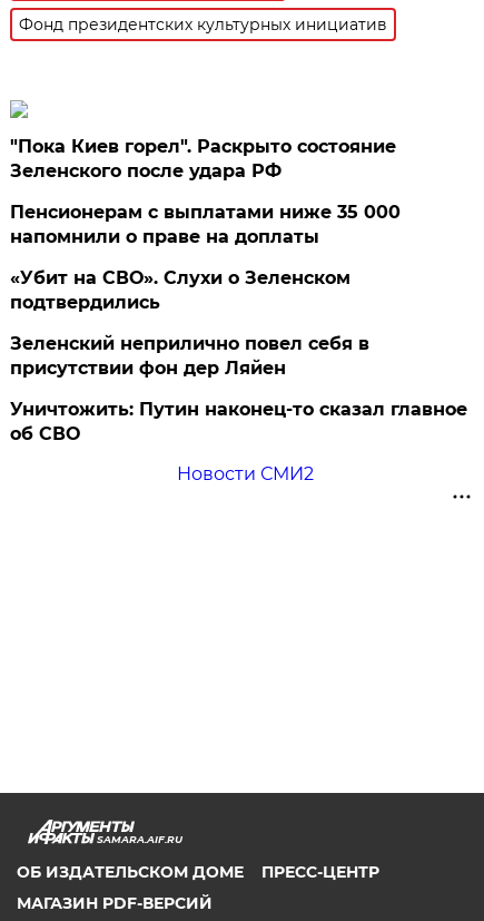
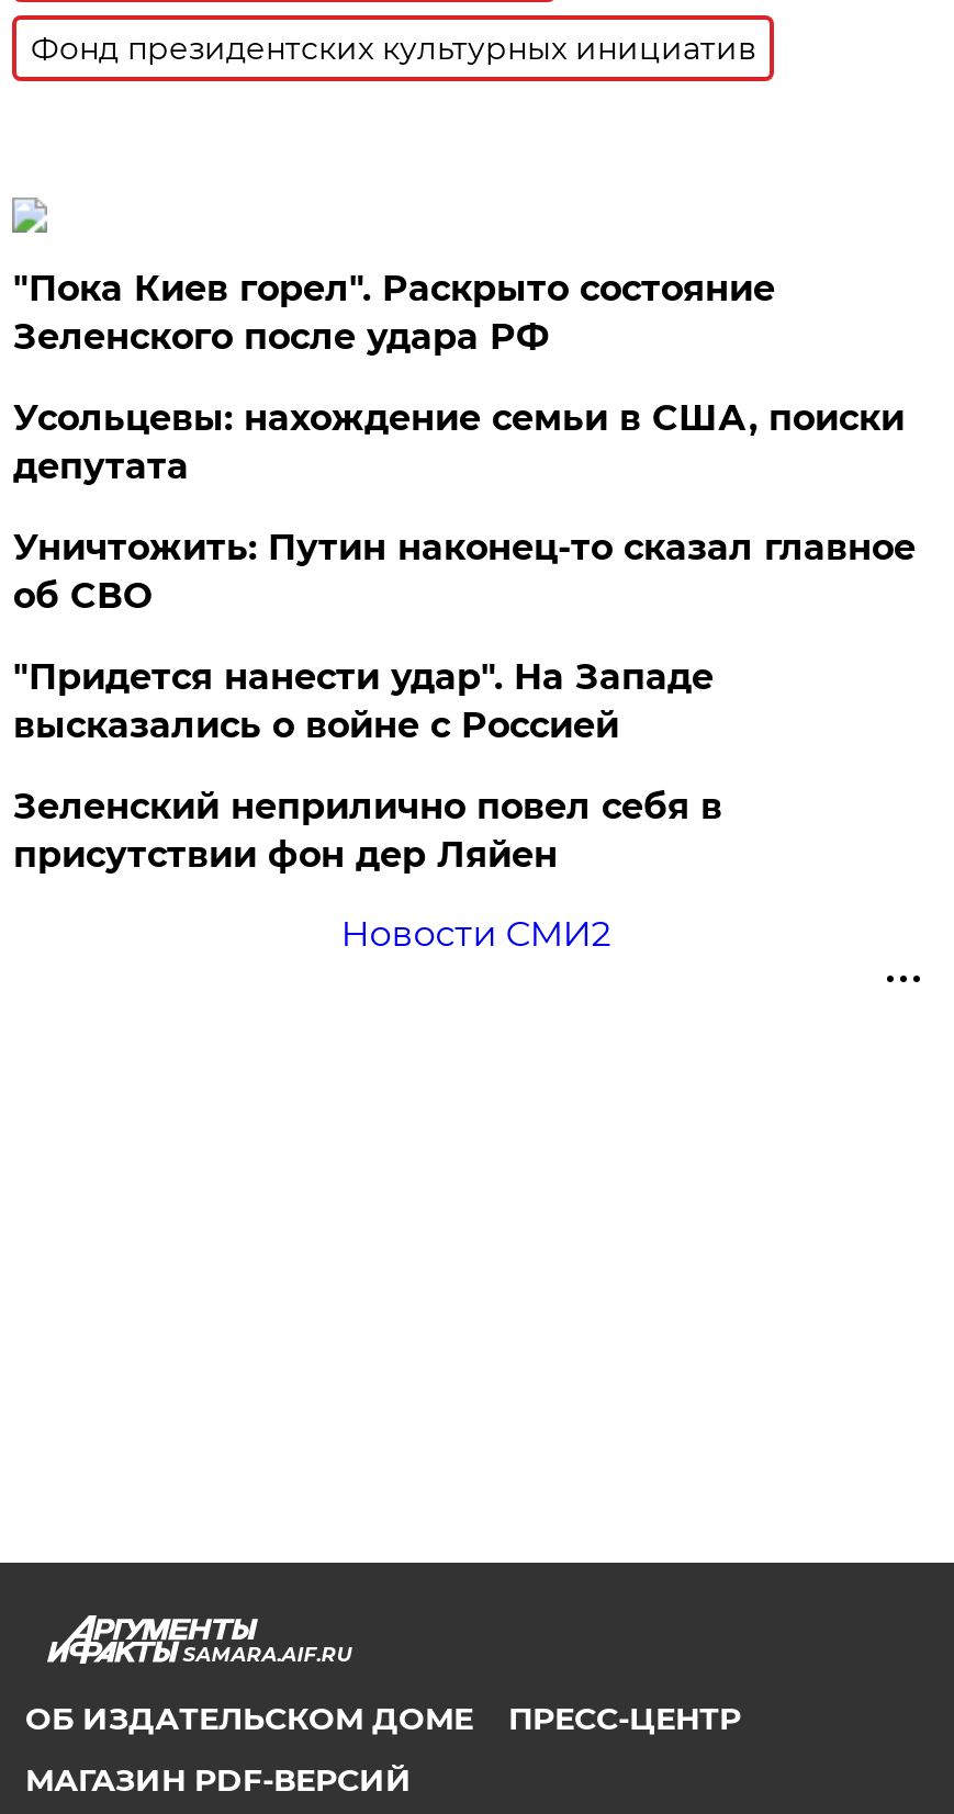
- Пенсионерам с выплатами ниже 35 000
- напомнили о праве на доплаты
- «Убит на СВО». Слухи о Зеленском
- подтвердились
+ Усольцевы: нахождение семьи в США, поиски
+ депутата
+ "Придется нанести удар". На Западе
+ высказались о войне с Россией

moved down: Зеленский неприлично повел cебя в | присутствии фон дер Ляйен

moved up: Уничтожить: Путин наконец-то сказал главное | об СВО
